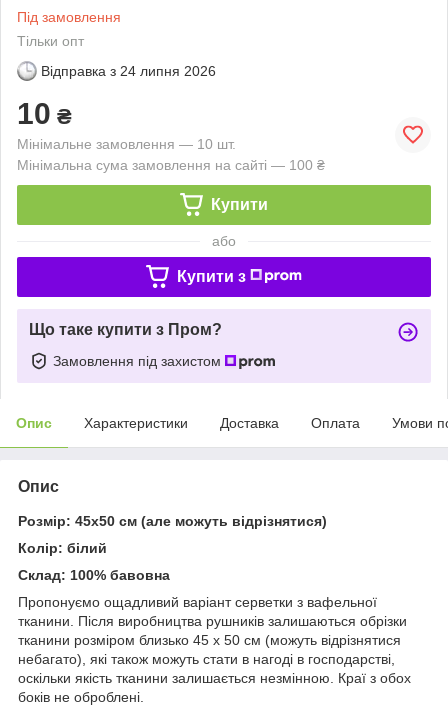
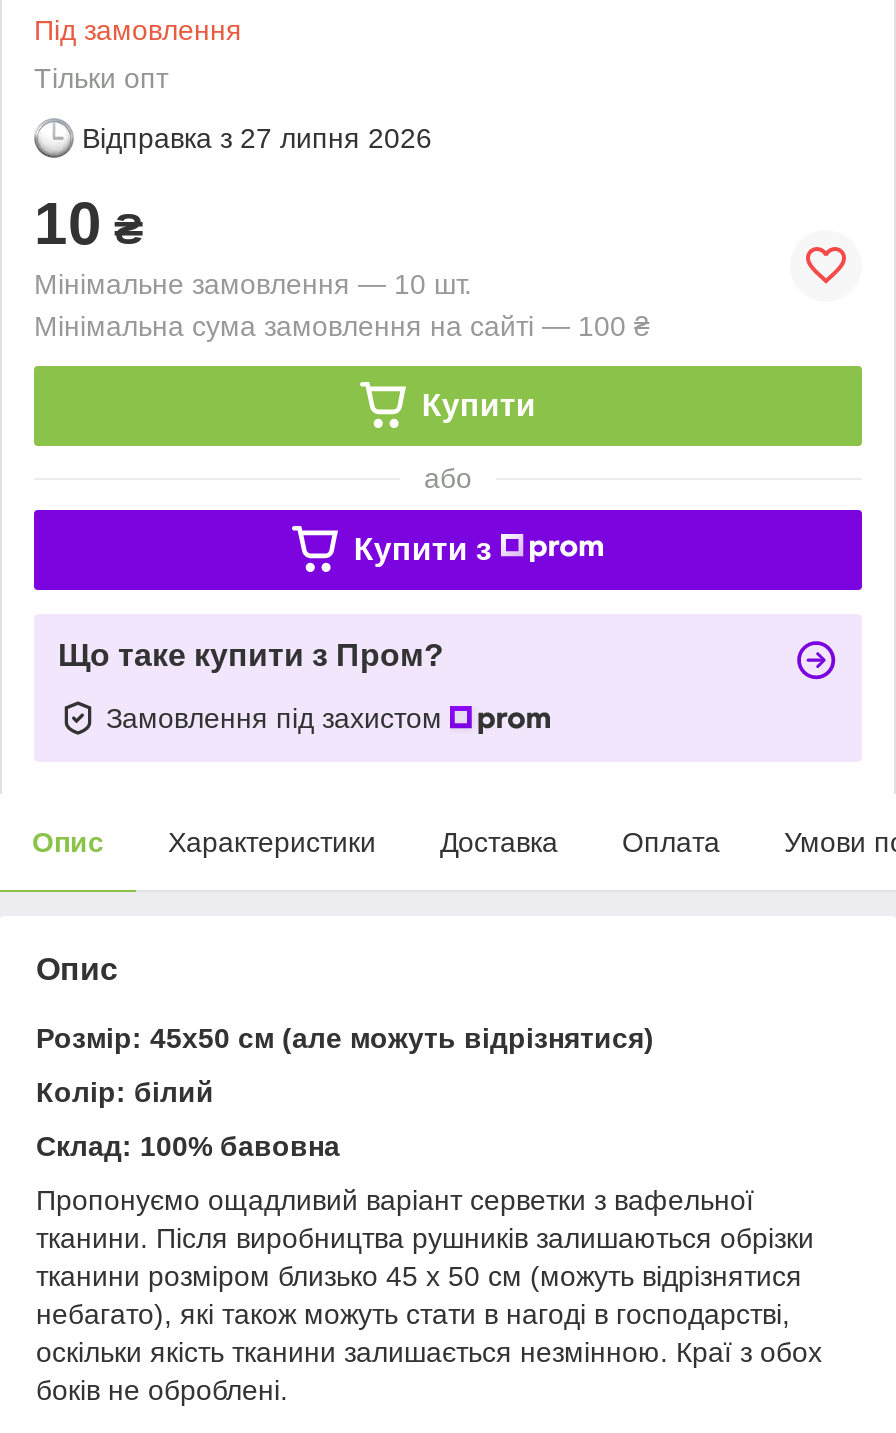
- Відправка з 24 липня 2026
+ Відправка з 27 липня 2026
